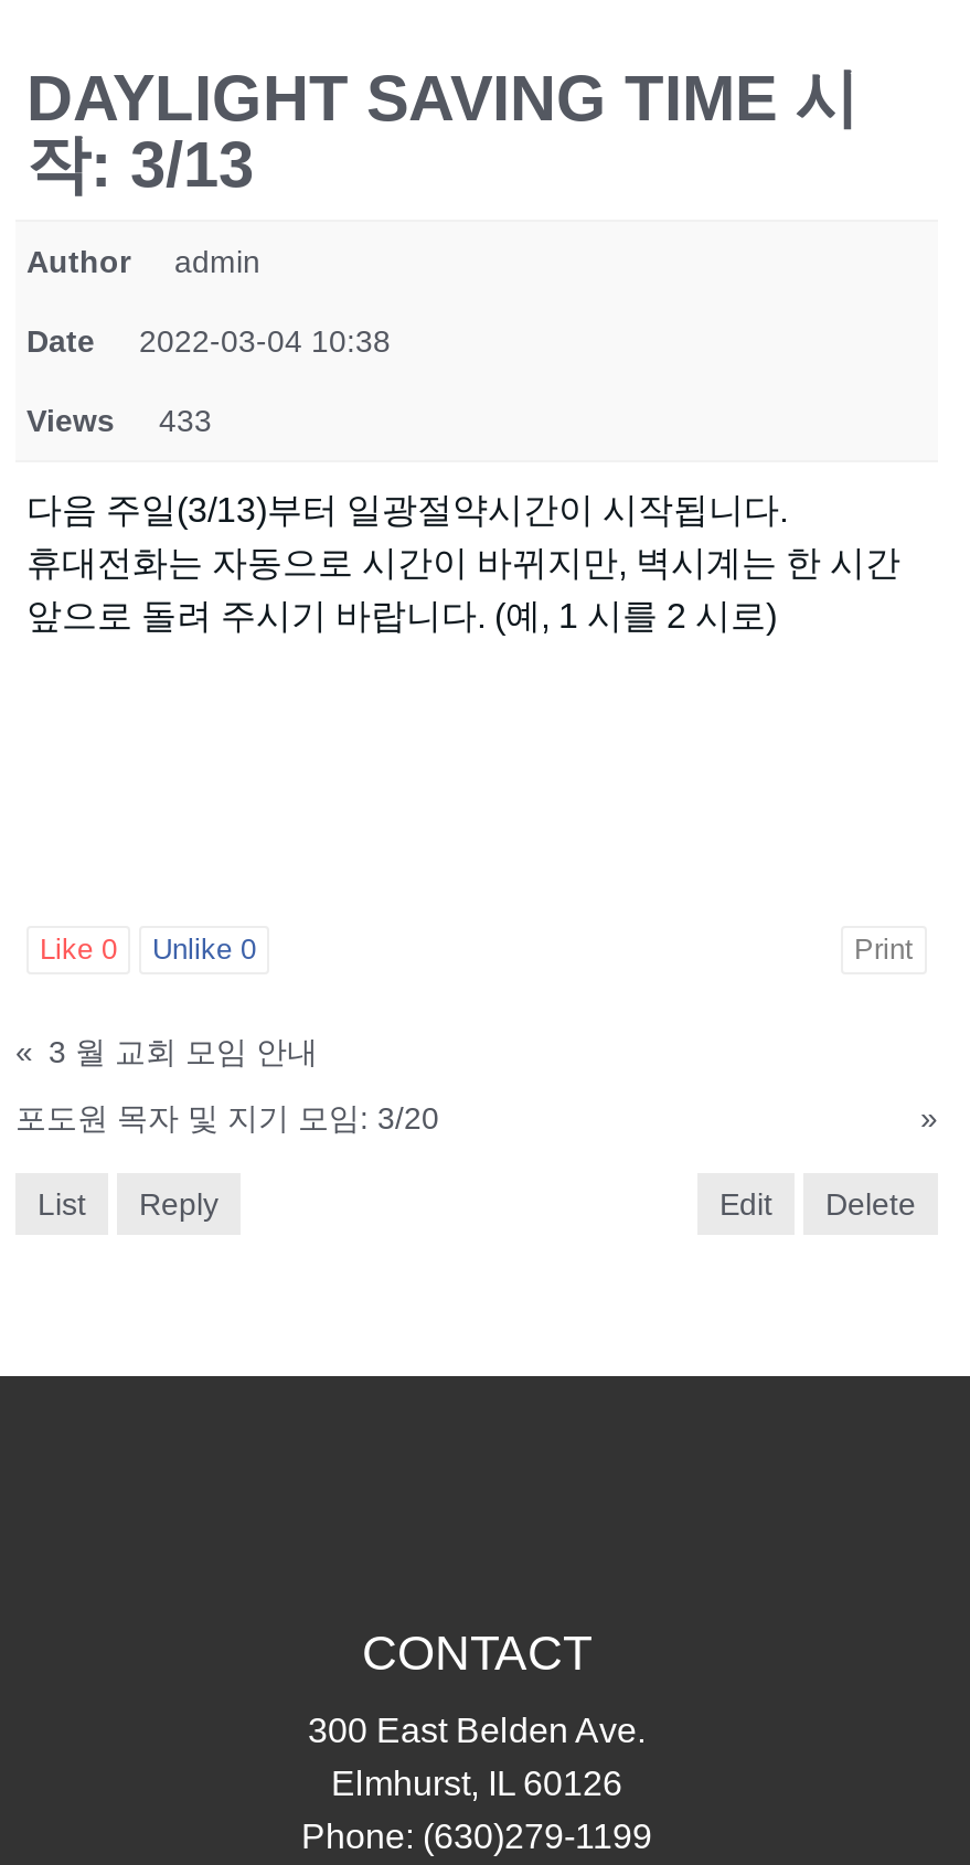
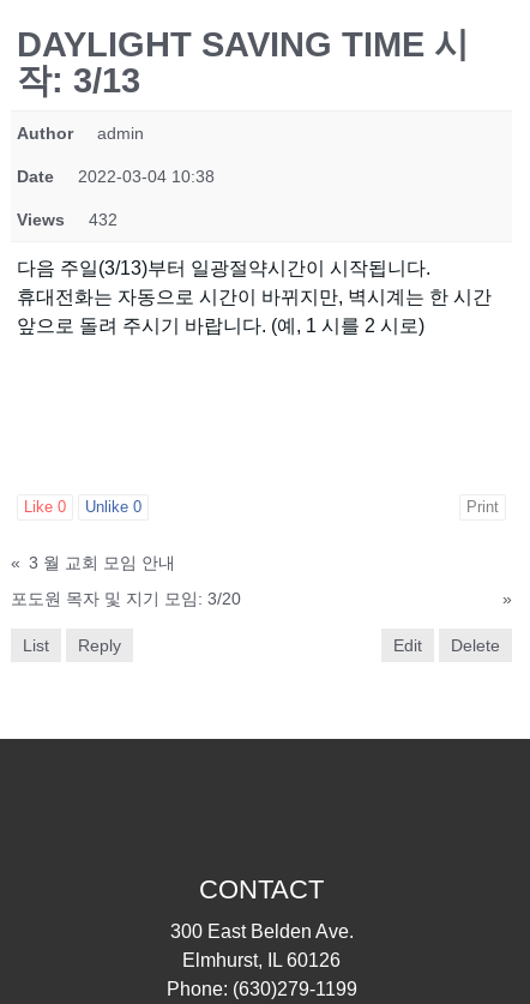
- Views 433
+ Views 432
